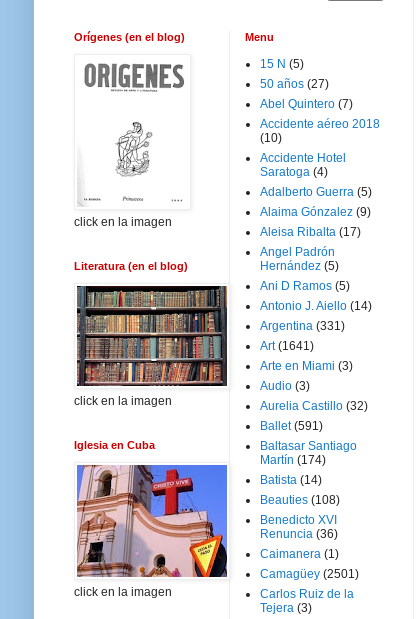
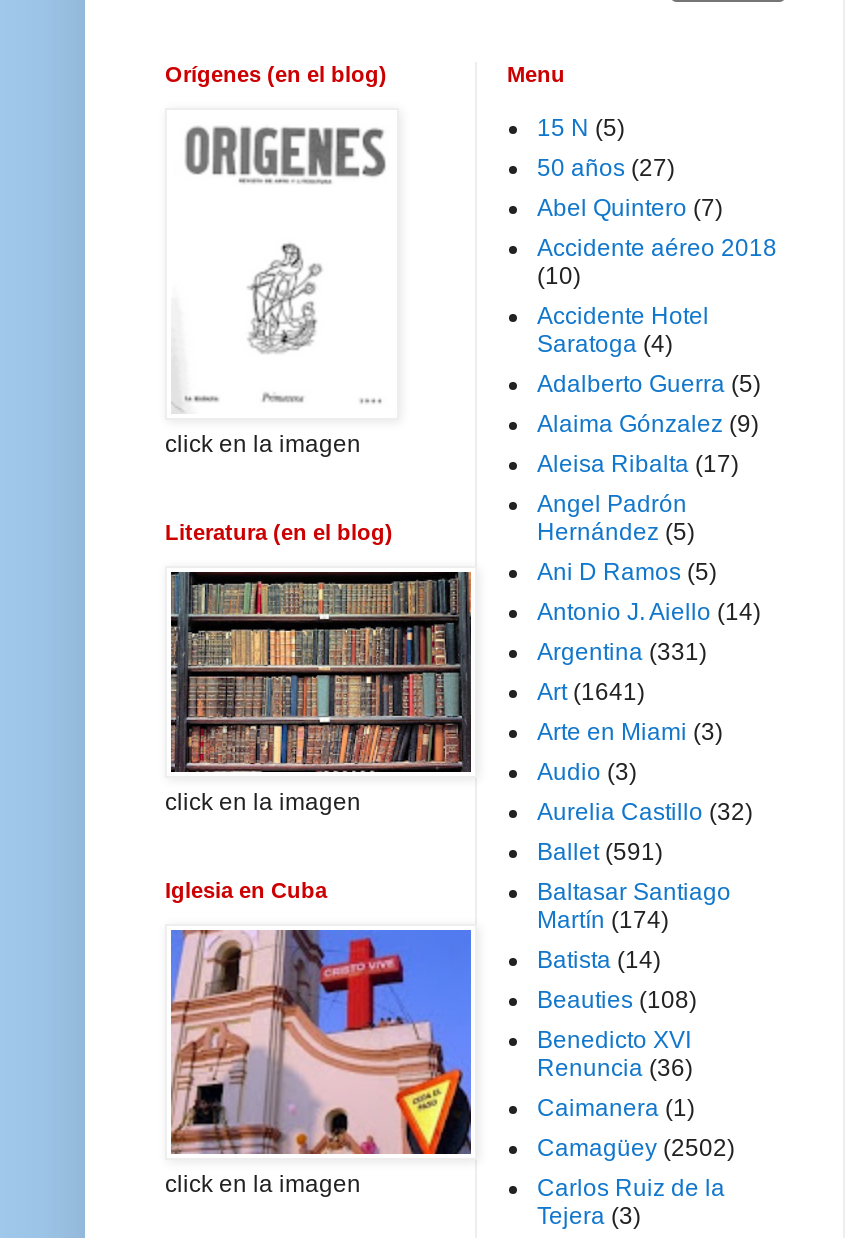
- Camagüey (2501)
+ Camagüey (2502)
